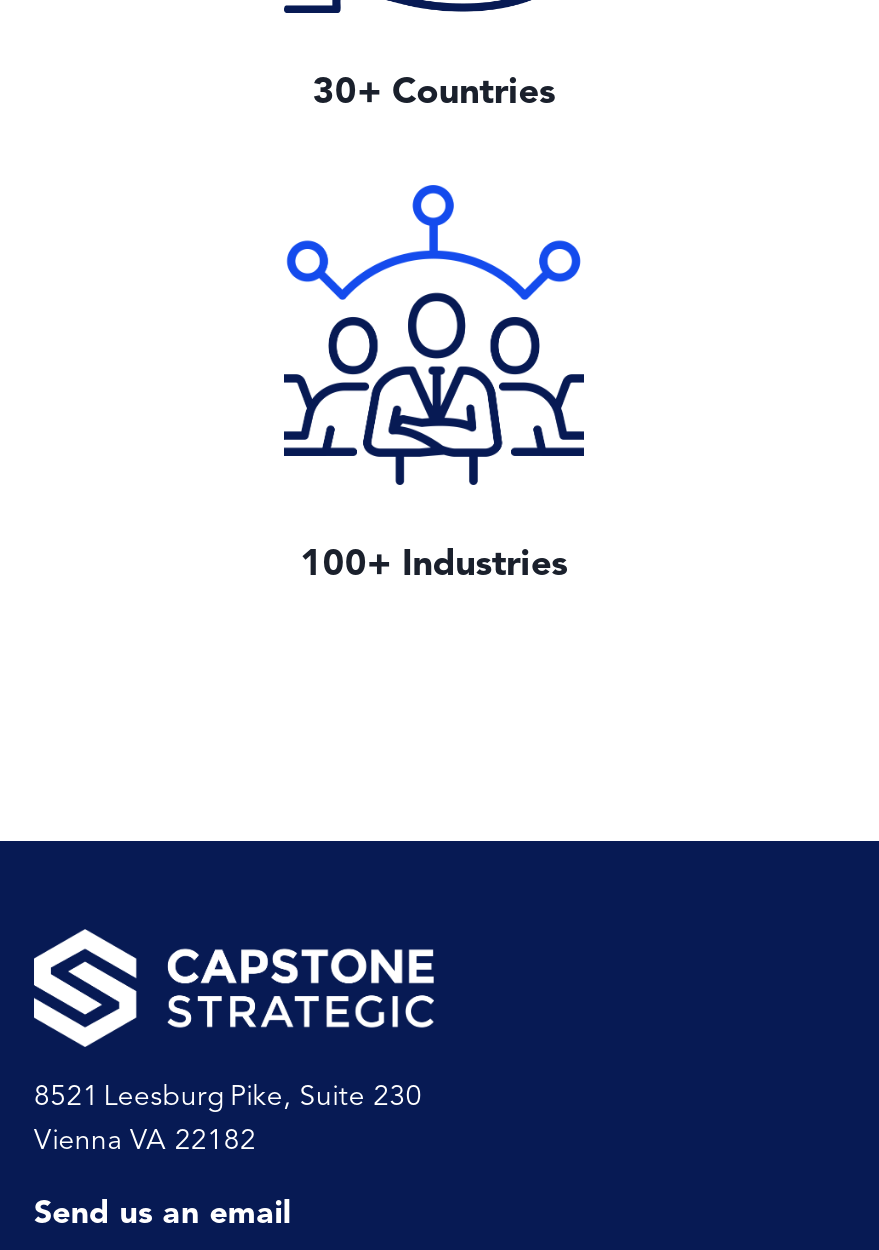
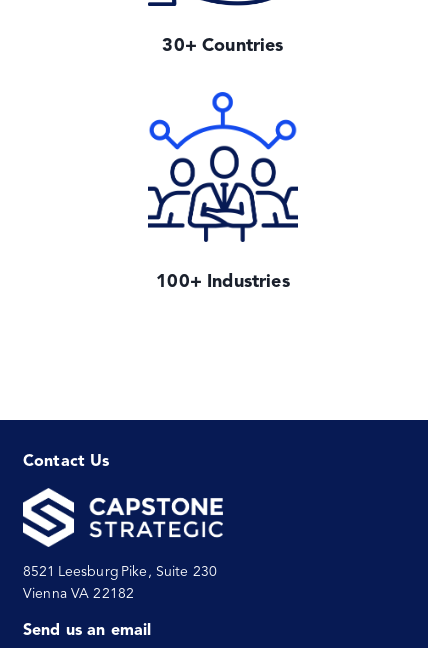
+ Contact Us
